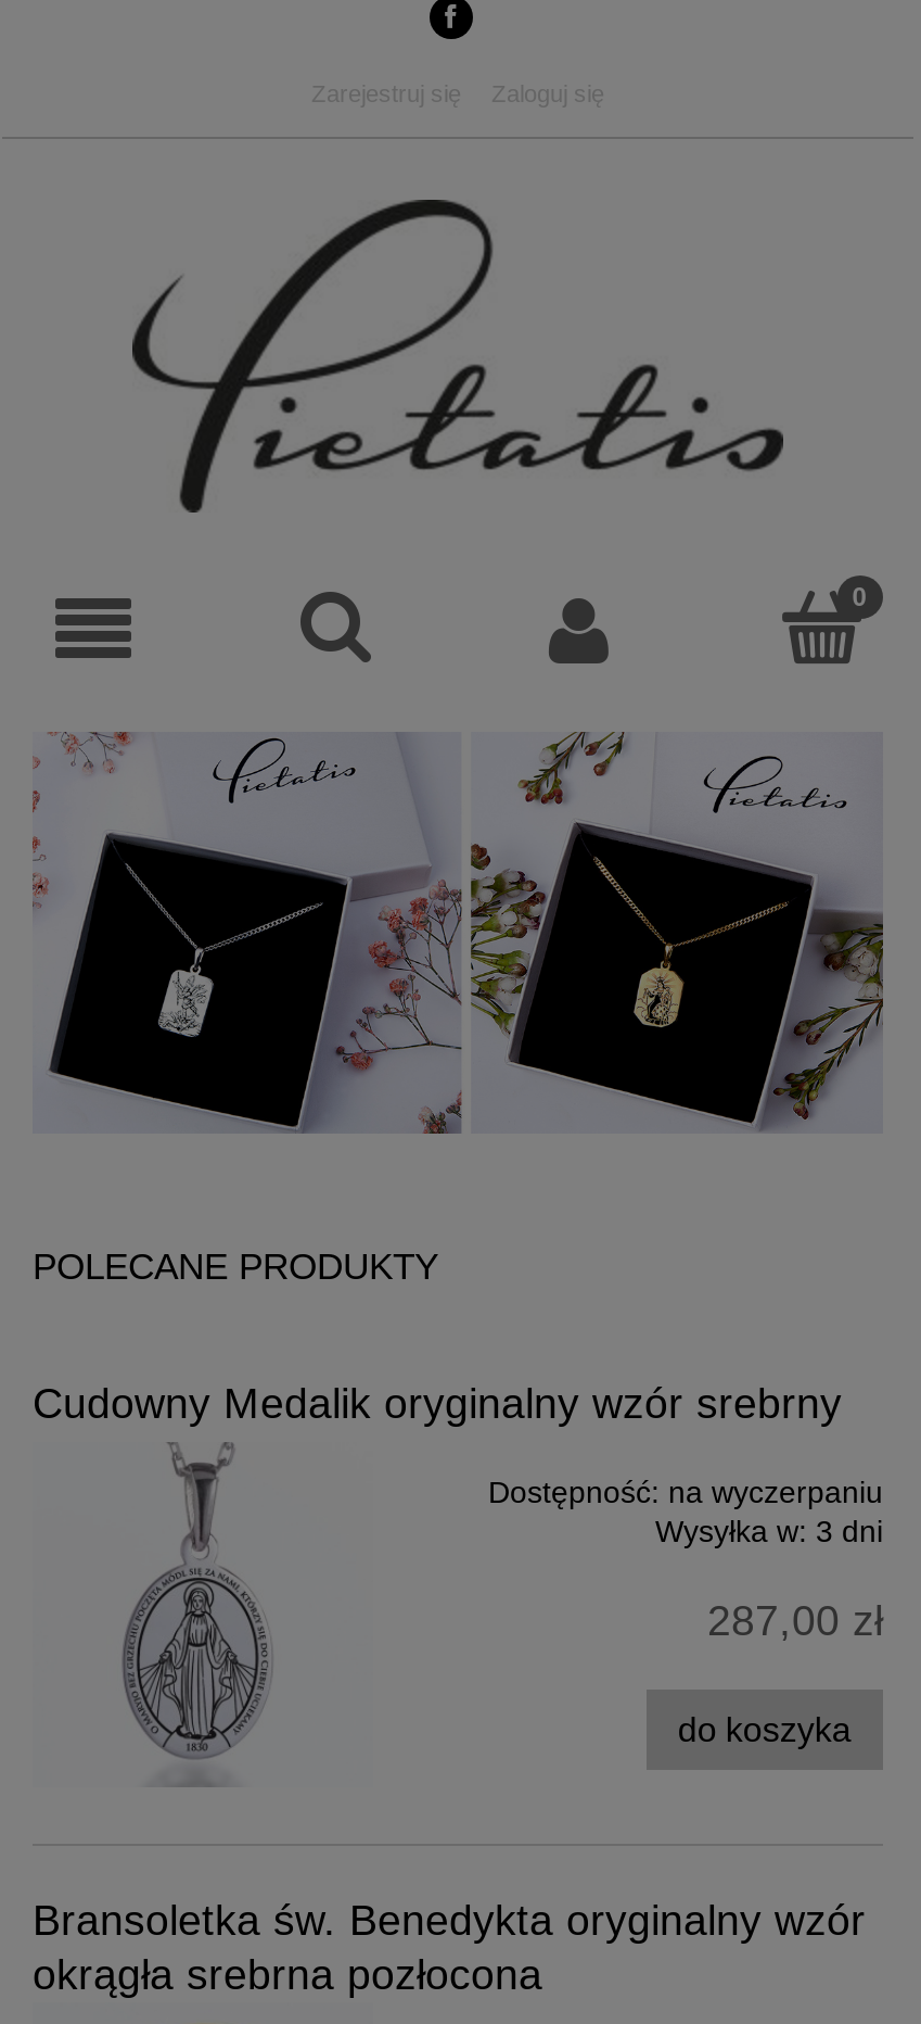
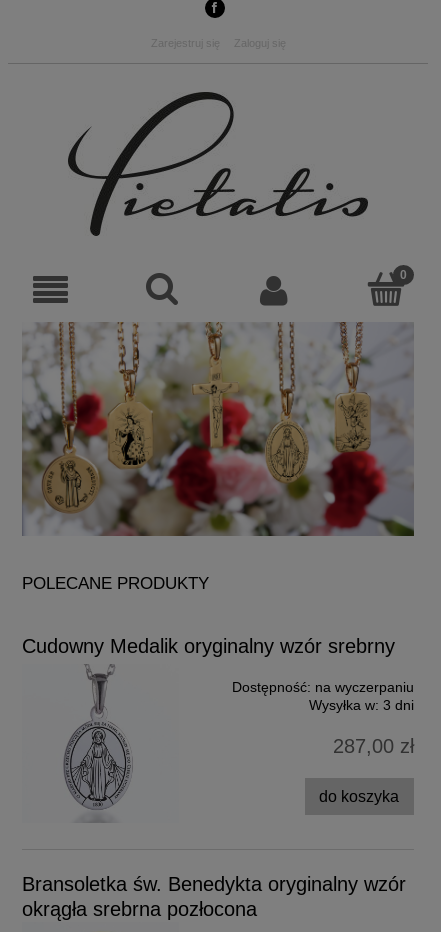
- [image]
+ [image]
